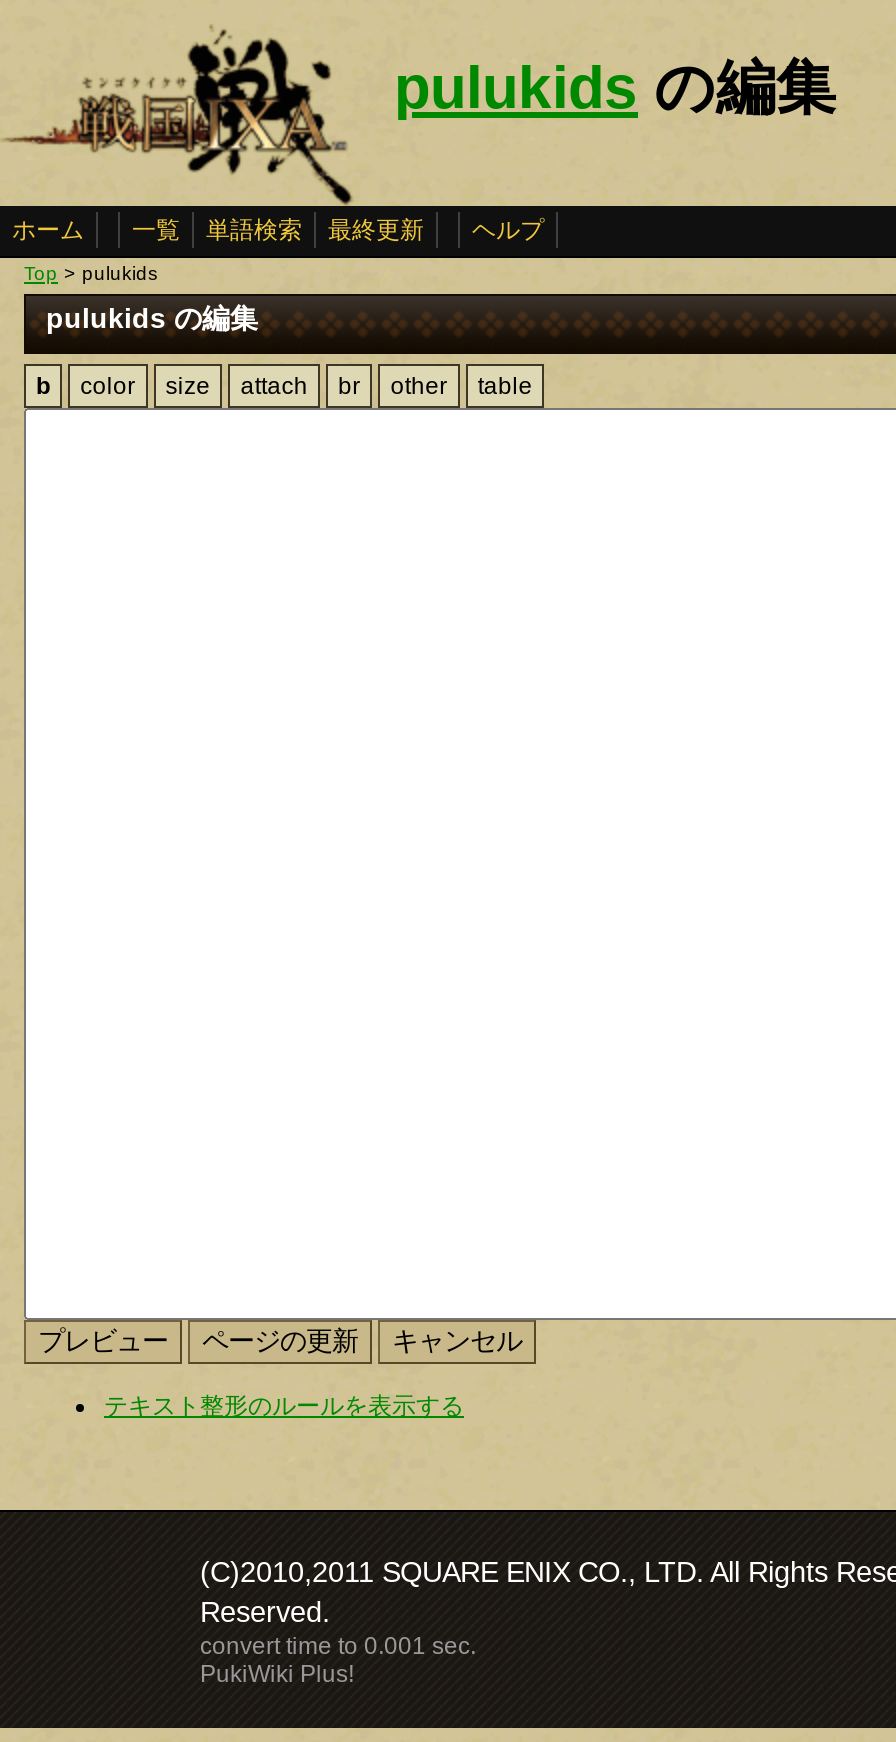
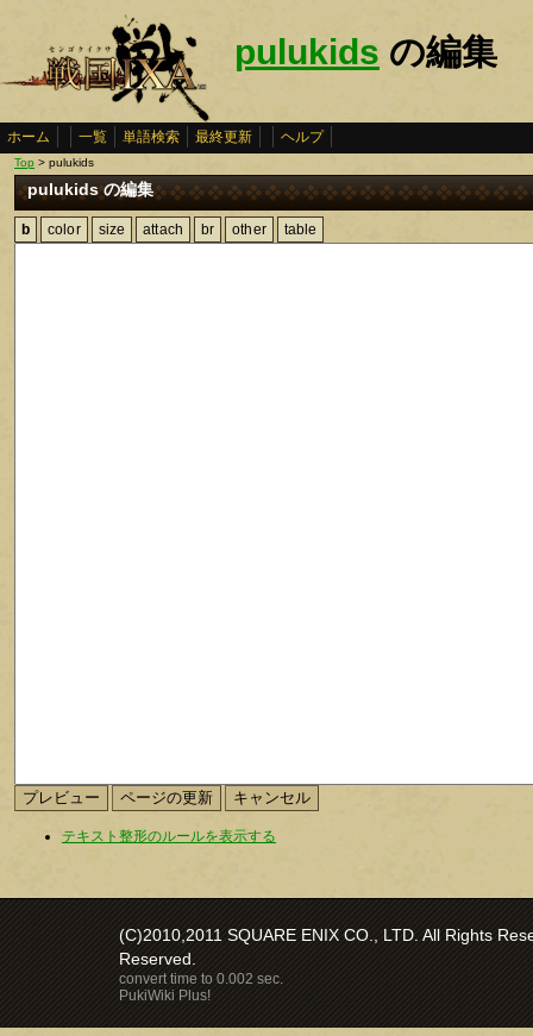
- convert time to 0.001 sec.
+ convert time to 0.002 sec.
